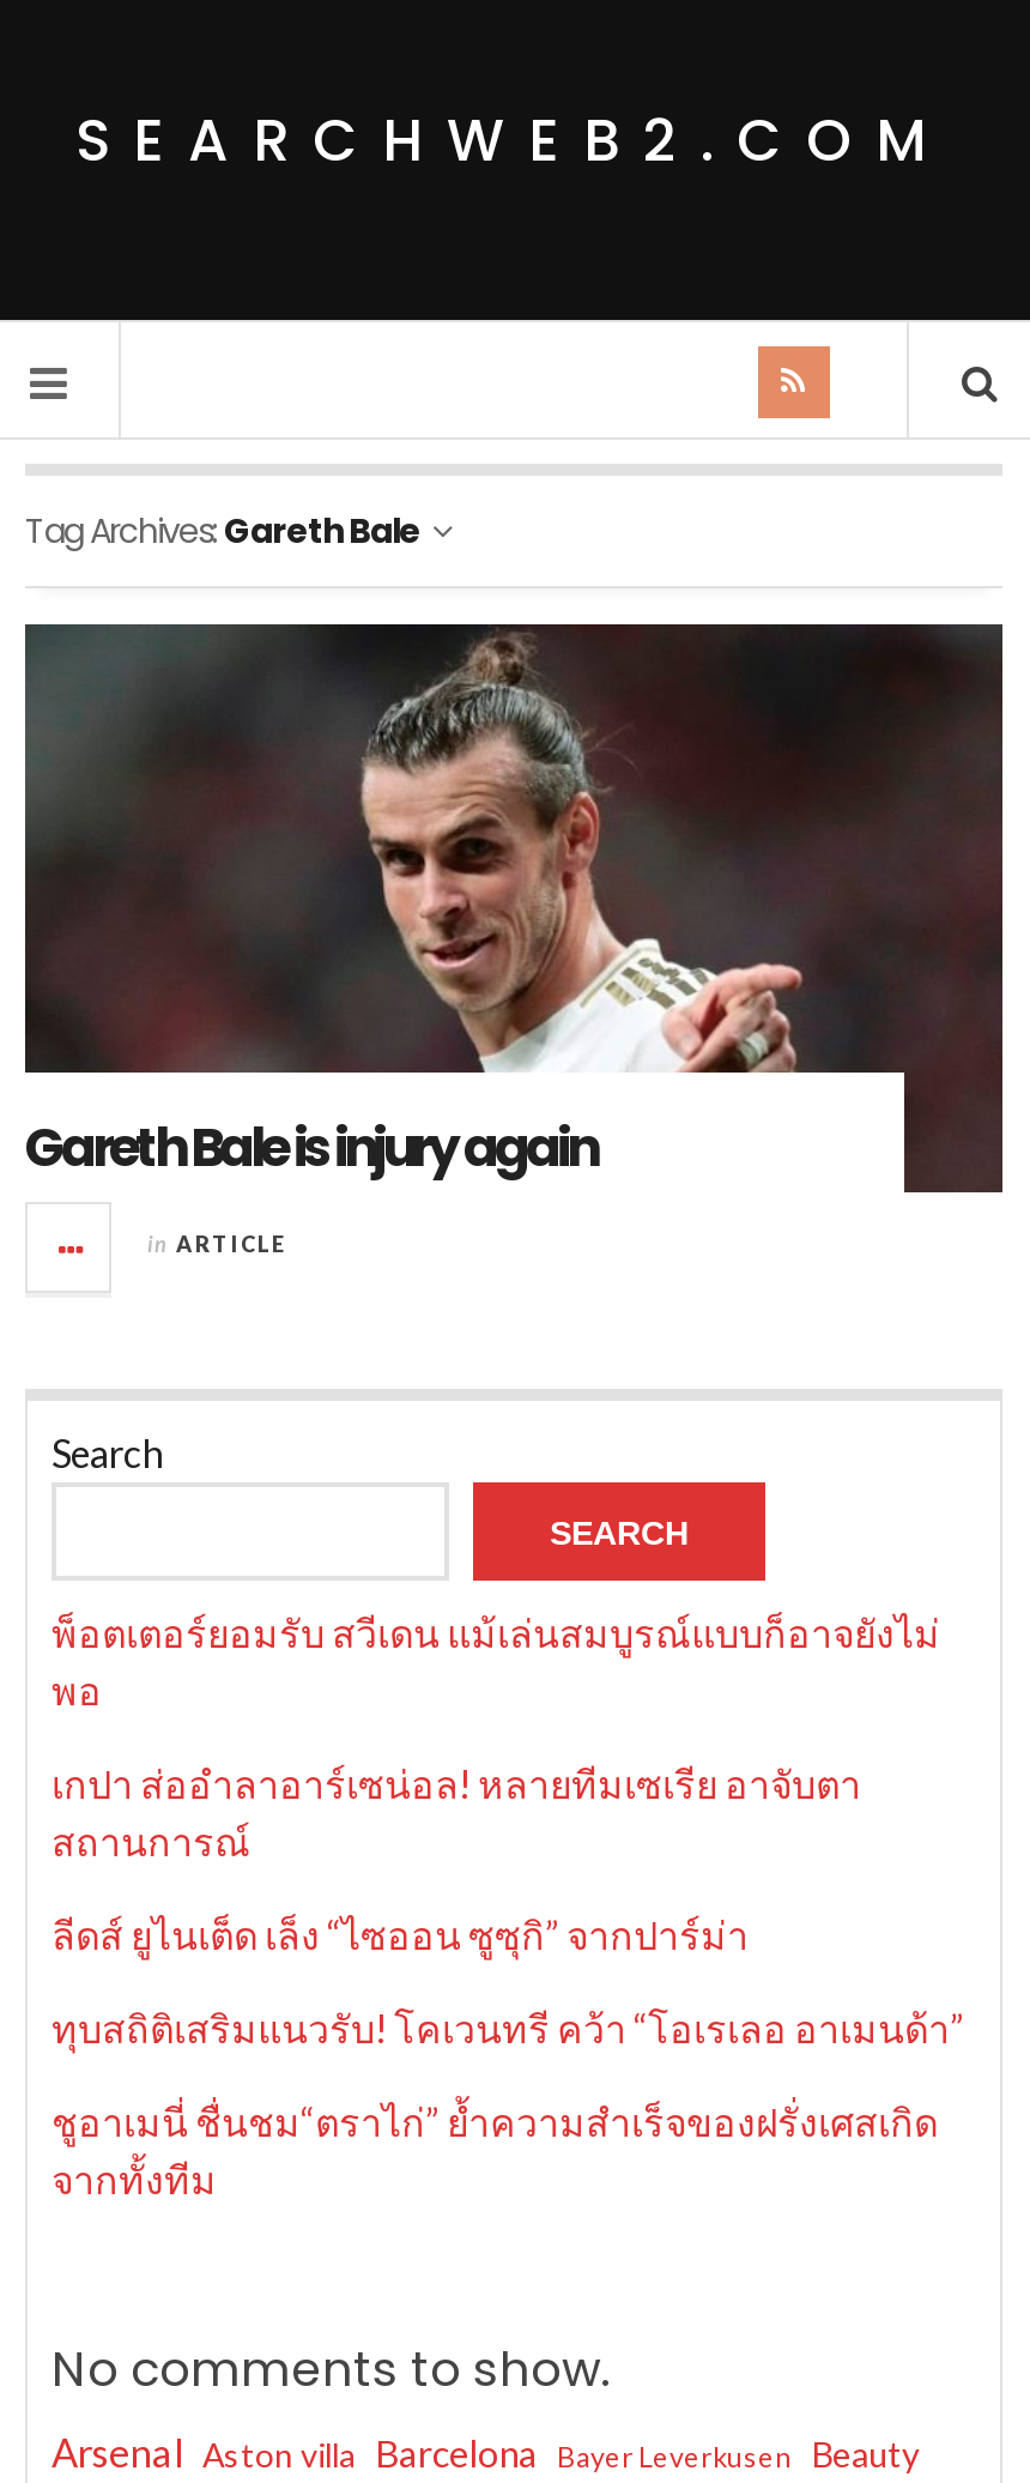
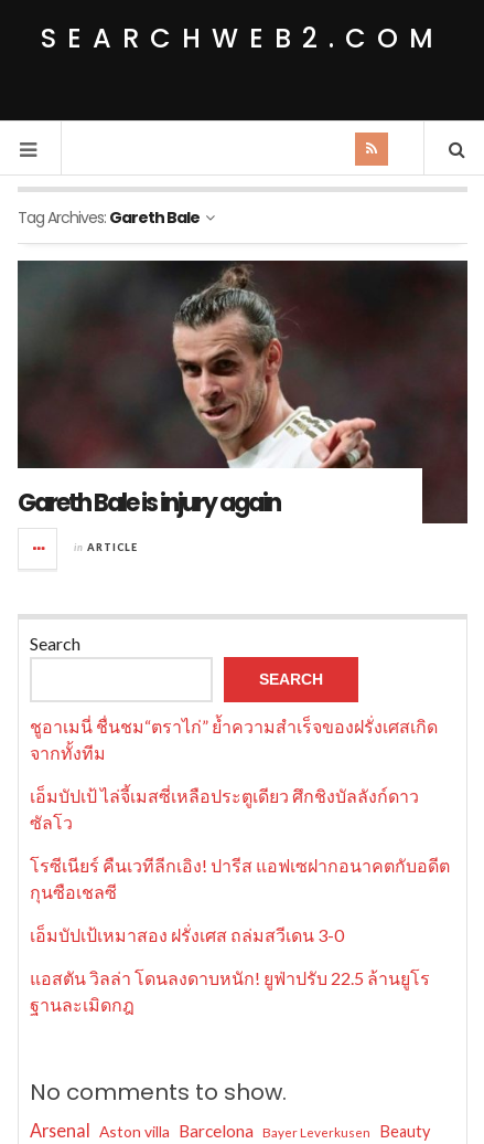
- พ็อตเตอร์ยอมรับ สวีเดน แม้เล่นสมบูรณ์แบบก็อาจยังไม่
- พอ
- เกปา ส่ออำลาอาร์เซน่อล! หลายทีมเซเรีย อาจับตา
- สถานการณ์
- ลีดส์ ยูไนเต็ด เล็ง “ไซออน ซูซุกิ” จากปาร์ม่า
- ทุบสถิติเสริมแนวรับ! โคเวนทรี คว้า “โอเรเลอ อาเมนด้า”

moved up: ชูอาเมนี่ ชื่นชม“ตราไก่” ย้ำความสำเร็จของฝรั่งเศสเกิด | จากทั้งทีม

+ เอ็มบัปเป้ ไล่จี้เมสซี่เหลือประตูเดียว ศึกชิงบัลลังก์ดาว
+ ซัลโว
+ โรซีเนียร์ คืนเวทีลีกเอิง! ปารีส แอฟเซฝากอนาคตกับอดีต
+ กุนซือเชลซี
+ เอ็มบัปเป้เหมาสอง ฝรั่งเศส ถล่มสวีเดน 3-0
+ แอสตัน วิลล่า โดนลงดาบหนัก! ยูฟ่าปรับ 22.5 ล้านยูโร
+ ฐานละเมิดกฎ
